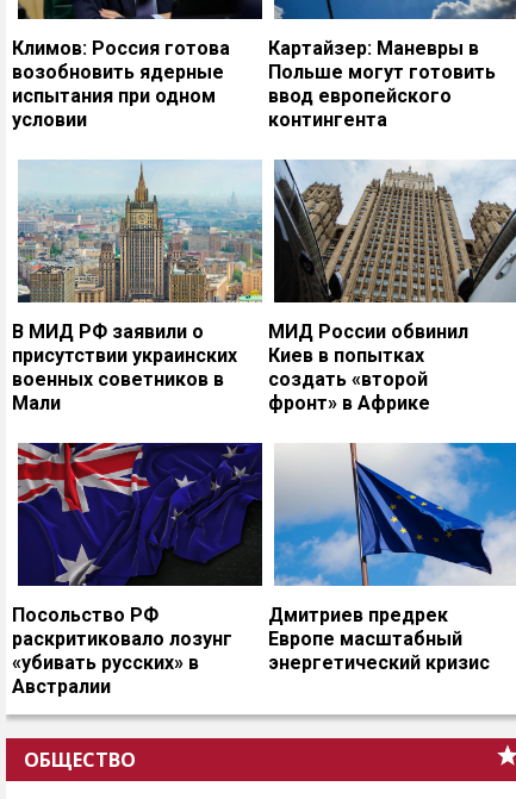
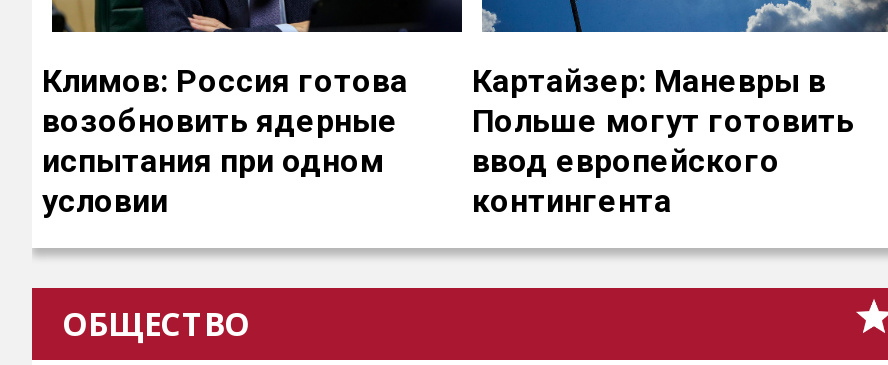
- [image]
- В МИД РФ заявили о
- присутствии украинских
- военных советников в
- Мали

- [image]
- МИД России обвинил
- Киев в попытках
- создать «второй
- фронт» в Африке

- [image]
- Посольство РФ
- раскритиковало лозунг
- «убивать русских» в
- Австралии

- [image]
- Дмитриев предрек
- Европе масштабный
- энергетический кризис
